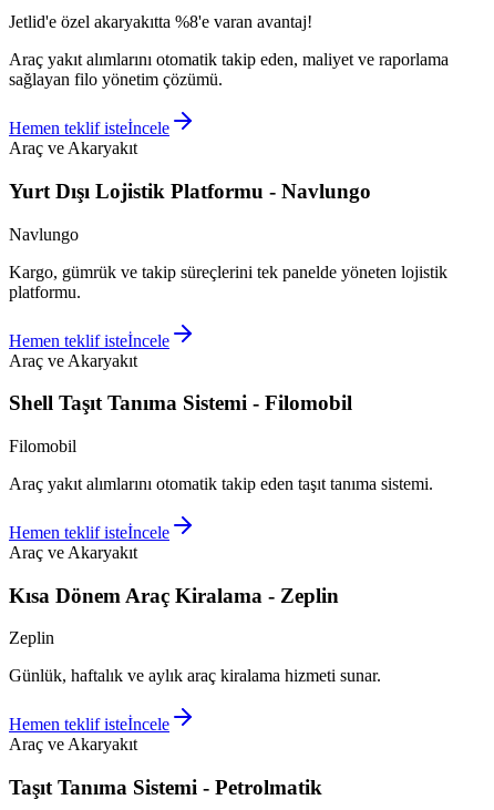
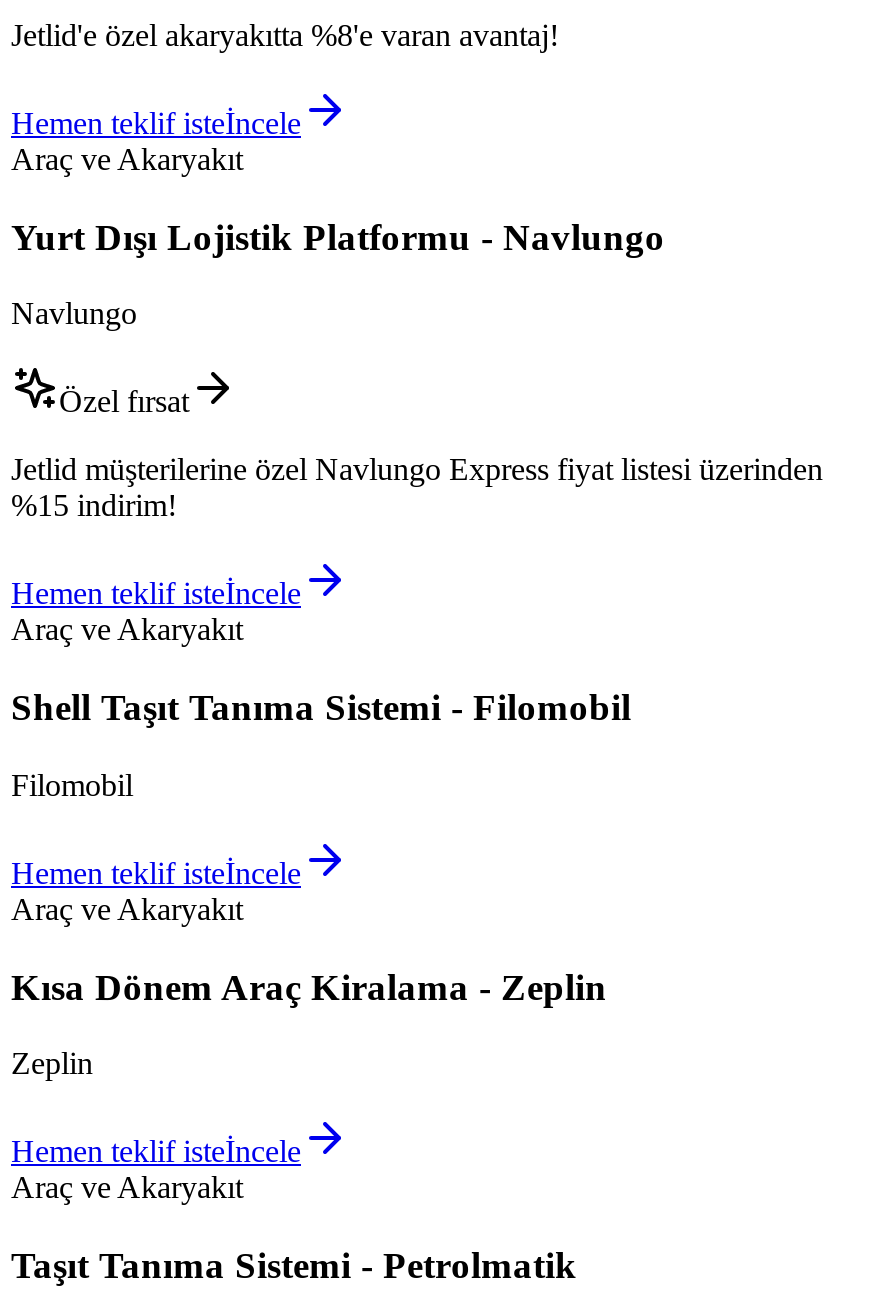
- Araç yakıt alımlarını otomatik takip eden, maliyet ve raporlama
- sağlayan filo yönetim çözümü.

- Kargo, gümrük ve takip süreçlerini tek panelde yöneten lojistik
- platformu.
+ Özel fırsat
+ Jetlid müşterilerine özel Navlungo Express fiyat listesi üzerinden
+ %15 indirim!

- Araç yakıt alımlarını otomatik takip eden taşıt tanıma sistemi.

- Günlük, haftalık ve aylık araç kiralama hizmeti sunar.
